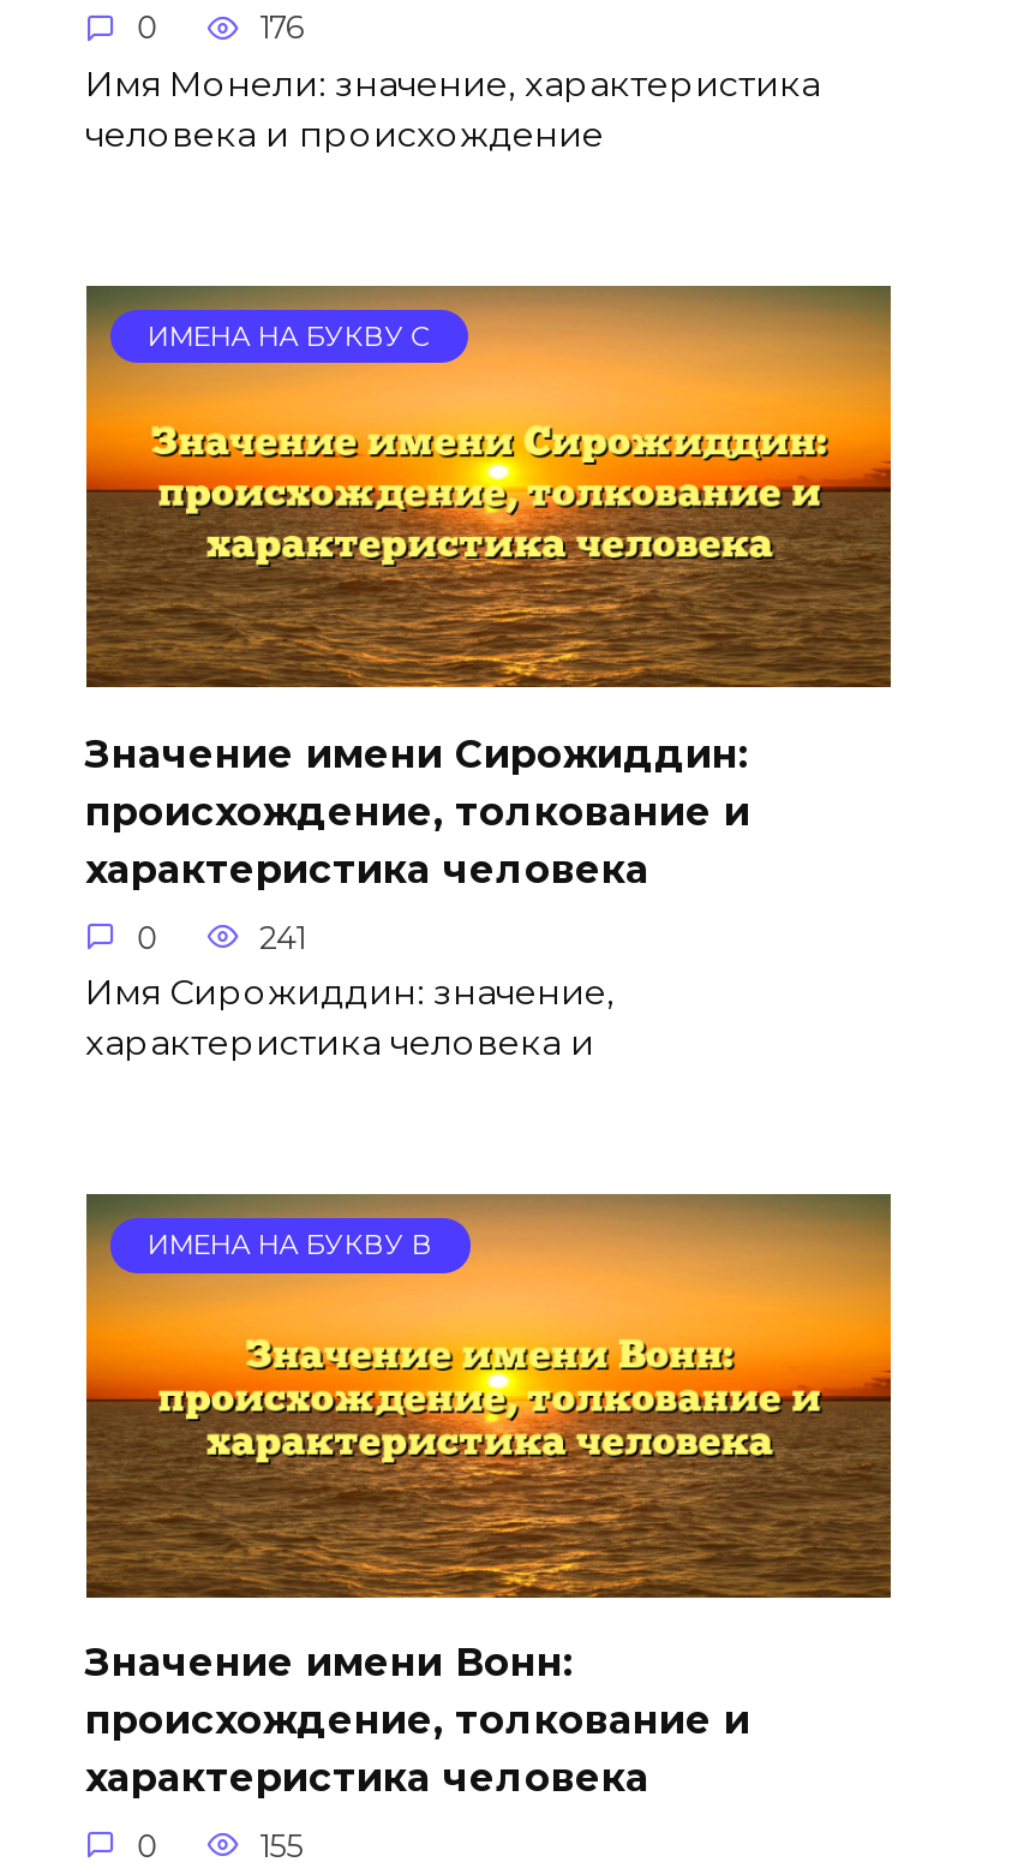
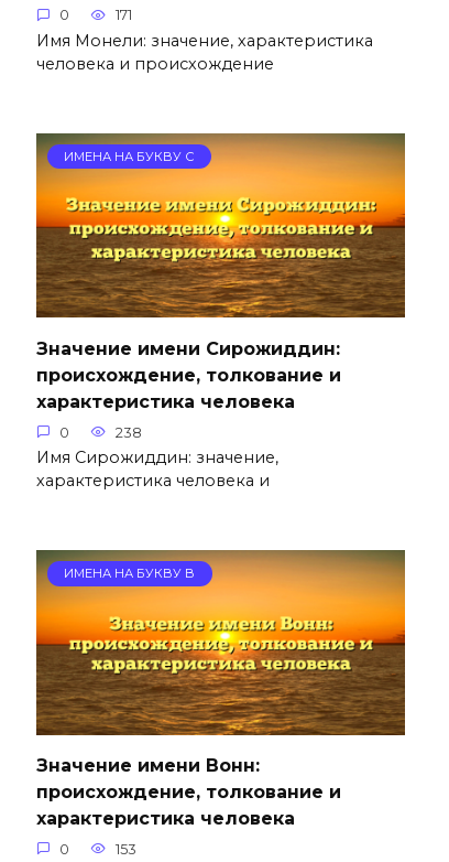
- 176
+ 171

- 241
+ 238

- 155
+ 153
